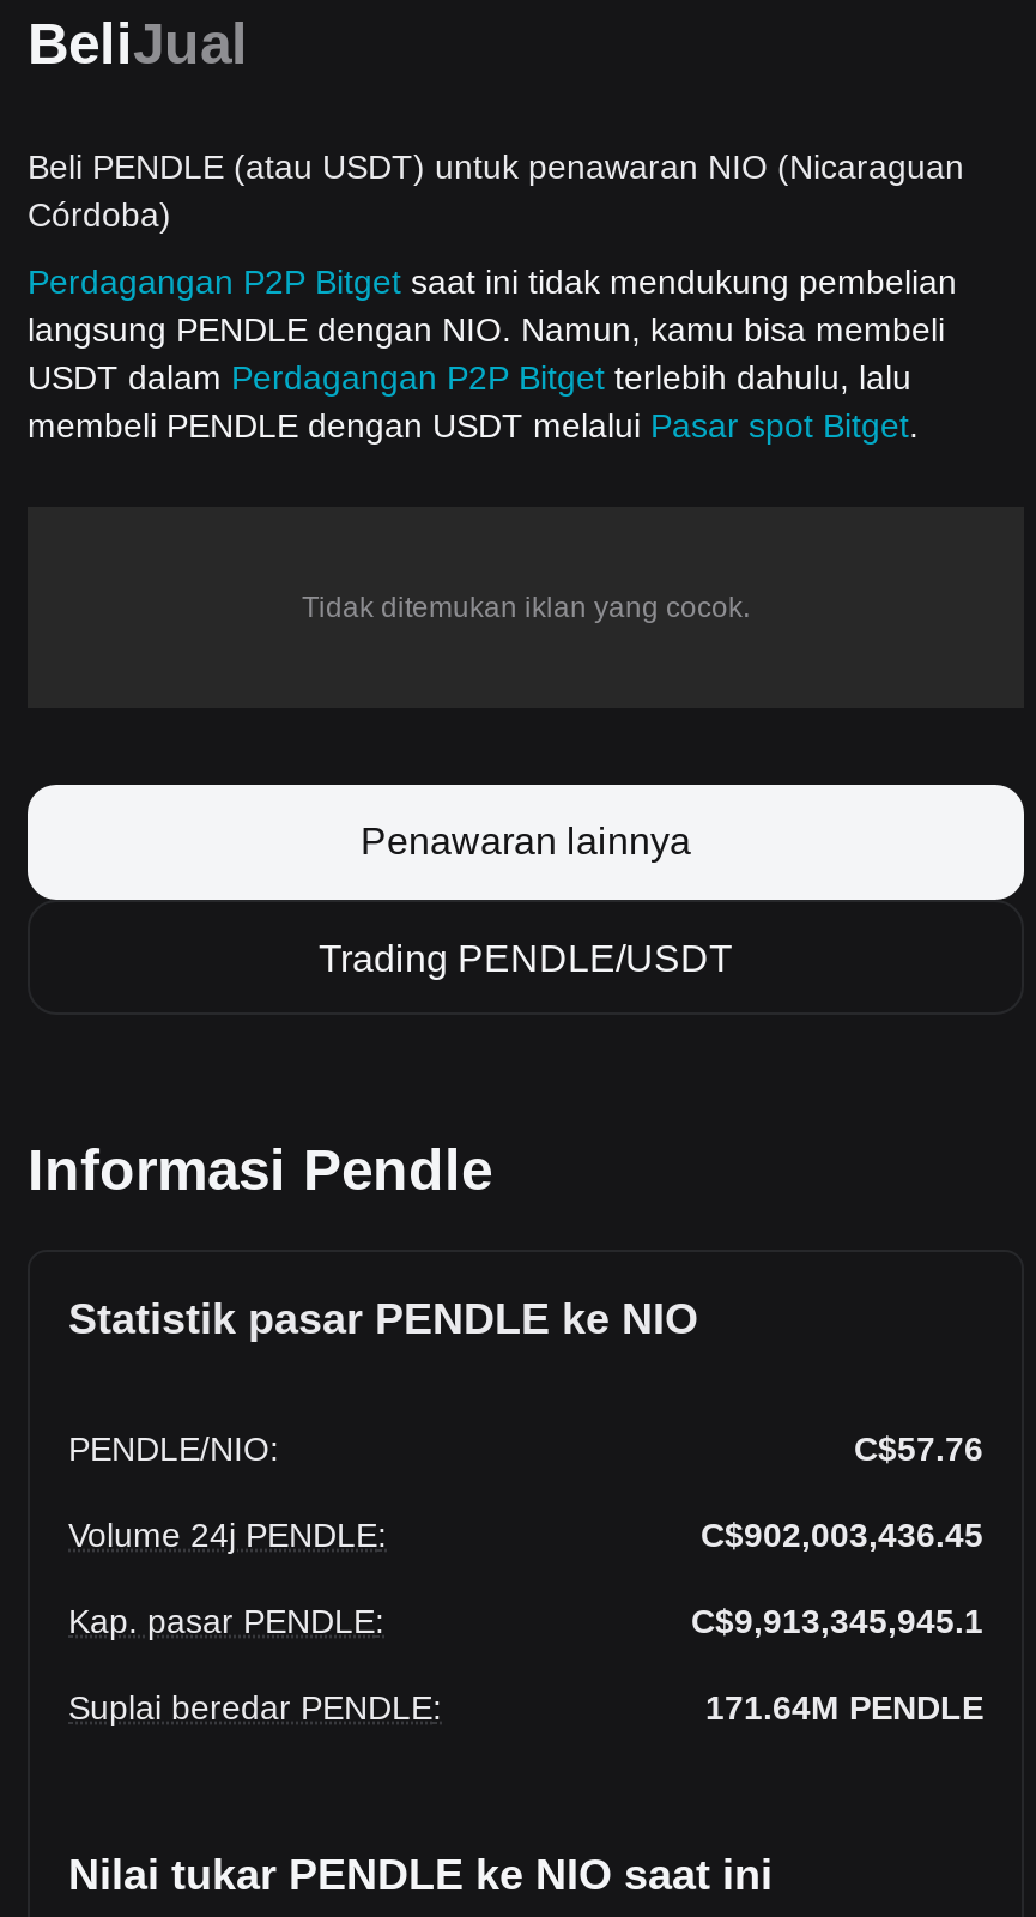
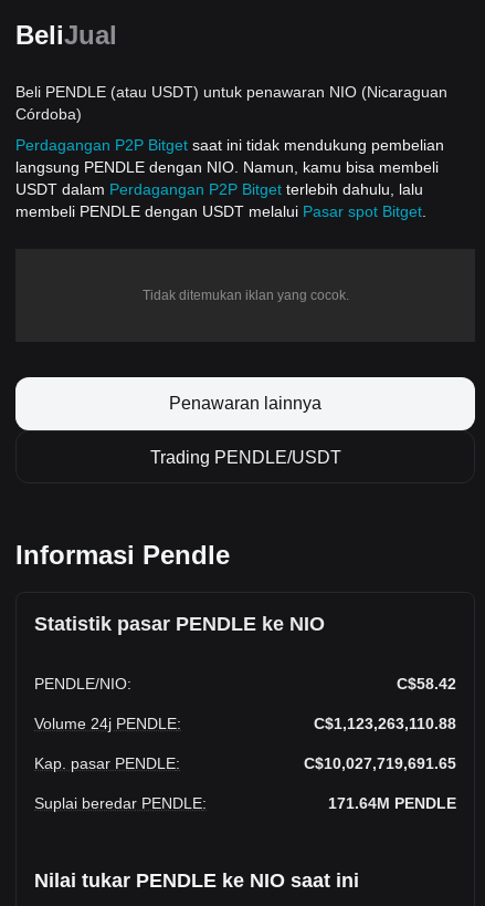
- C$57.76
+ C$58.42

- C$902,003,436.45
+ C$1,123,263,110.88

- C$9,913,345,945.1
+ C$10,027,719,691.65
